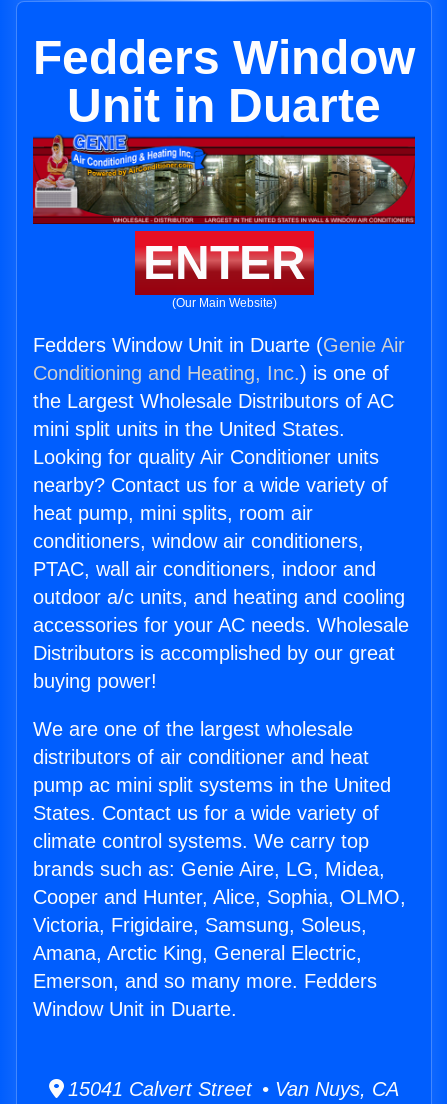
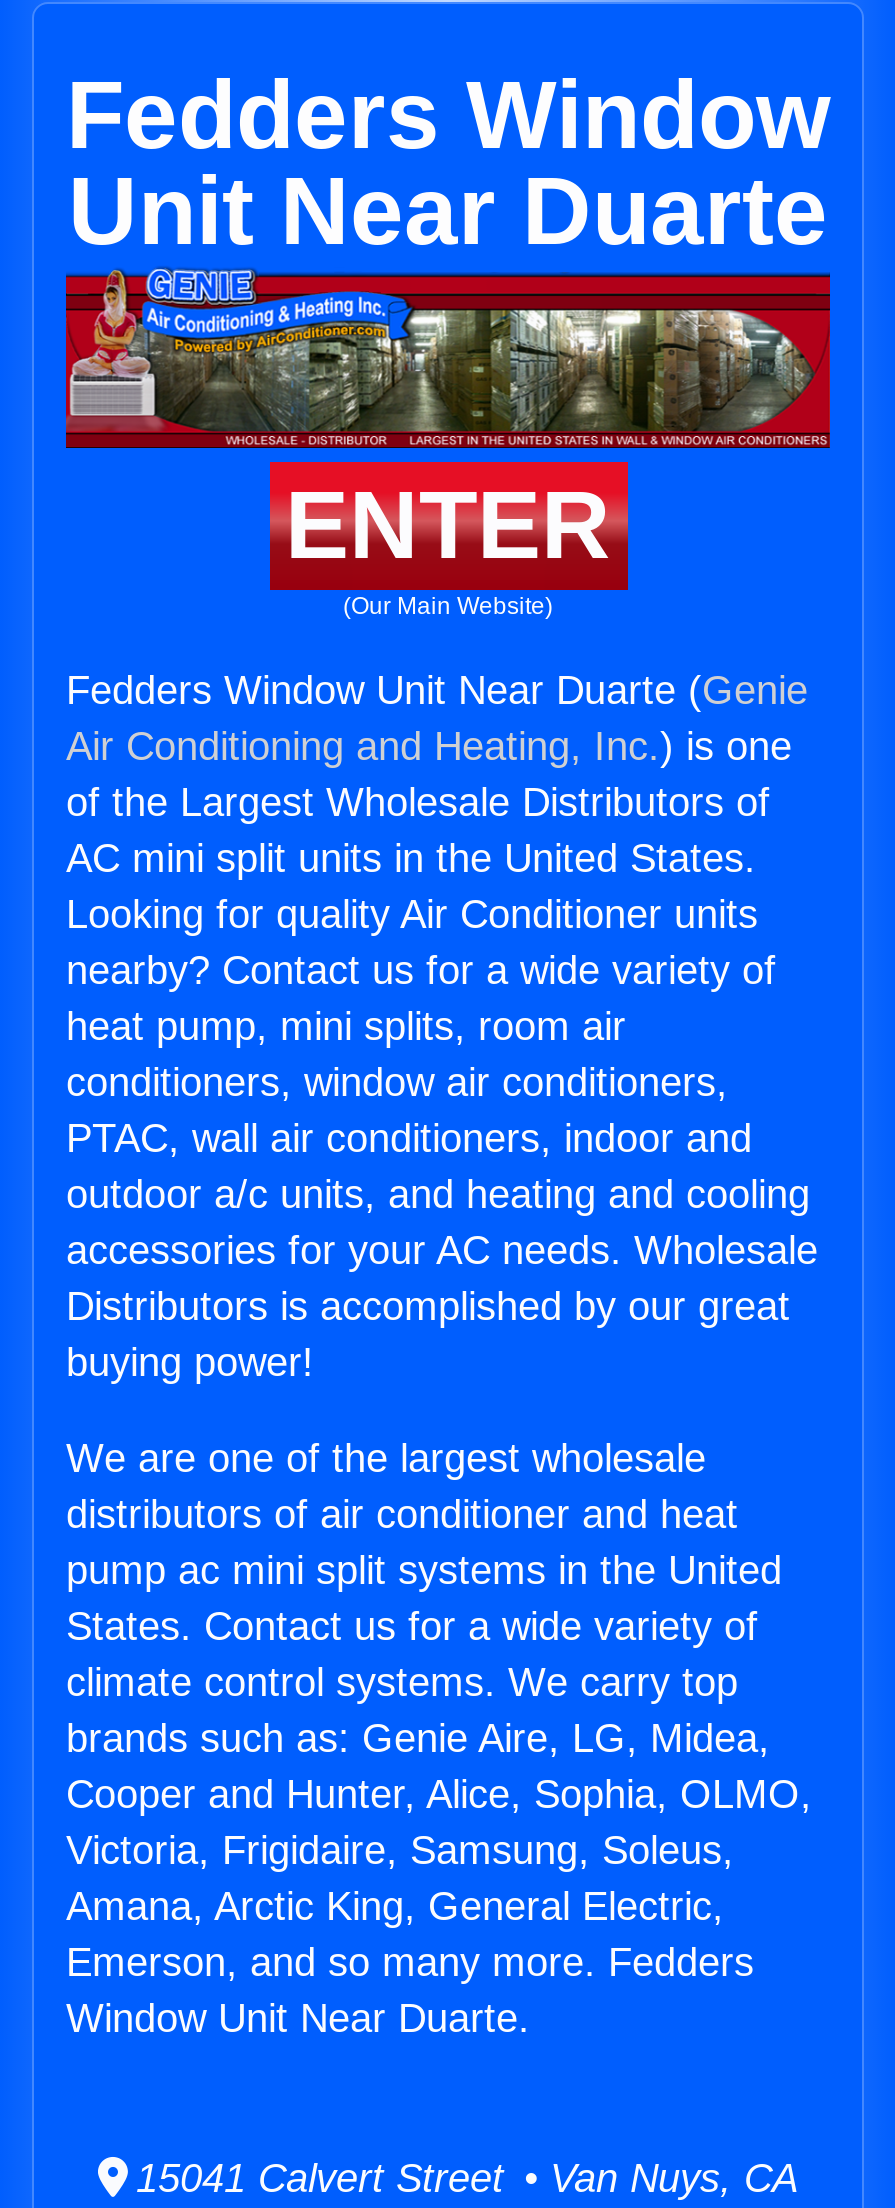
- Unit in Duarte
+ Unit Near Duarte

- Fedders Window Unit in Duarte (Genie Air
- Conditioning and Heating, Inc.) is one of
- the Largest Wholesale Distributors of AC
- mini split units in the United States.
+ Fedders Window Unit Near Duarte (Genie
+ Air Conditioning and Heating, Inc.) is one
+ of the Largest Wholesale Distributors of
+ AC mini split units in the United States.

- Window Unit in Duarte.
+ Window Unit Near Duarte.
